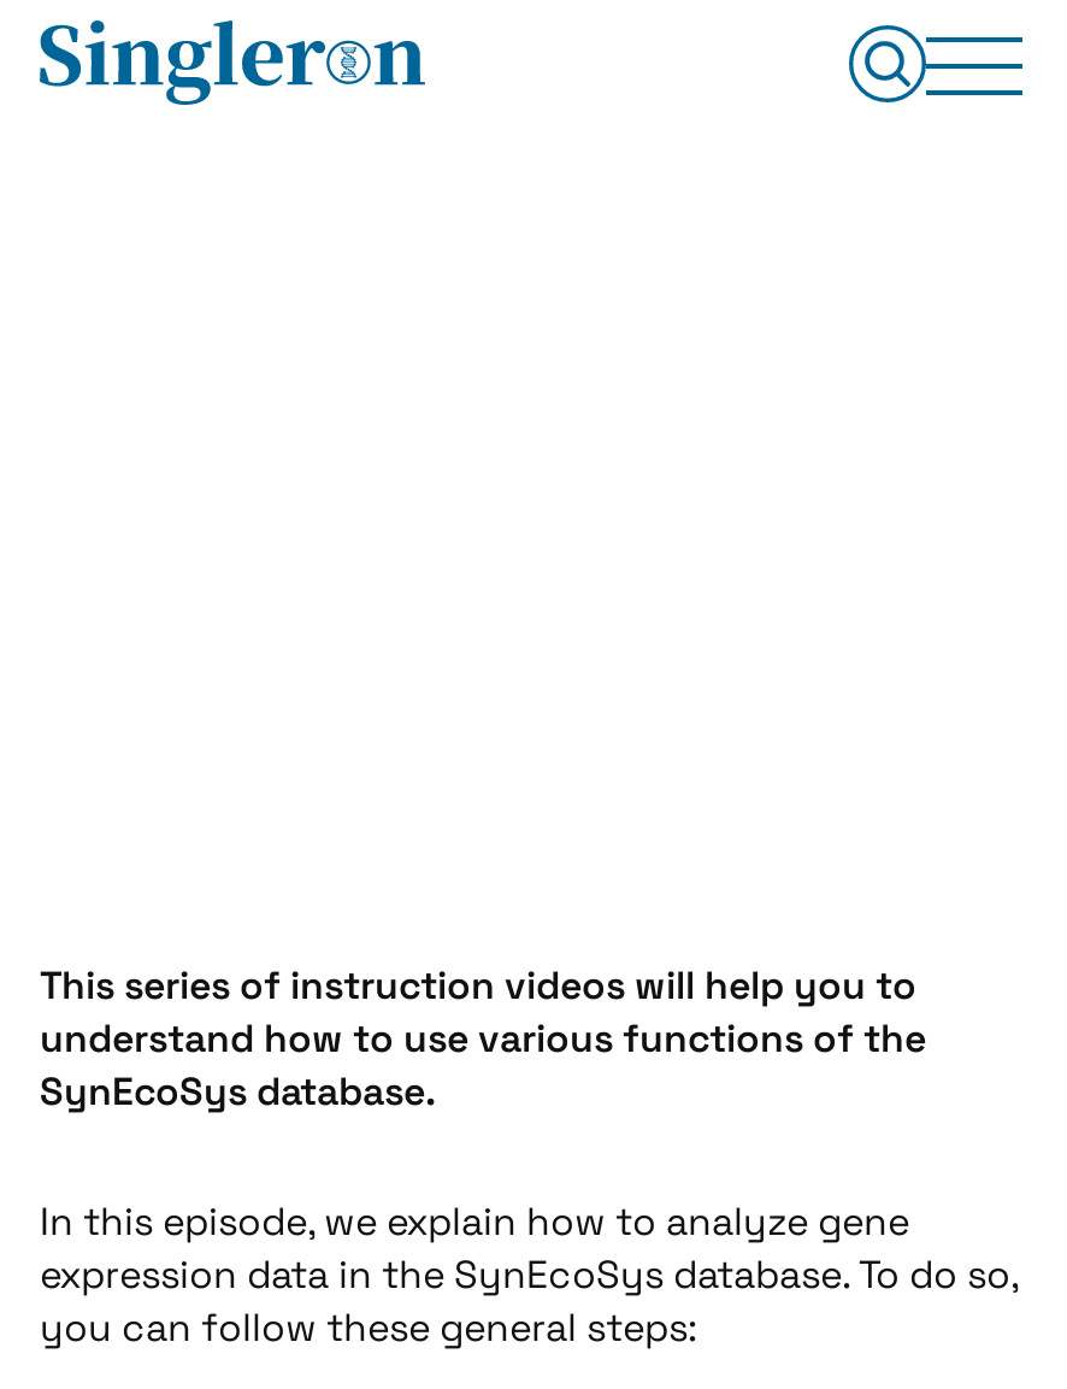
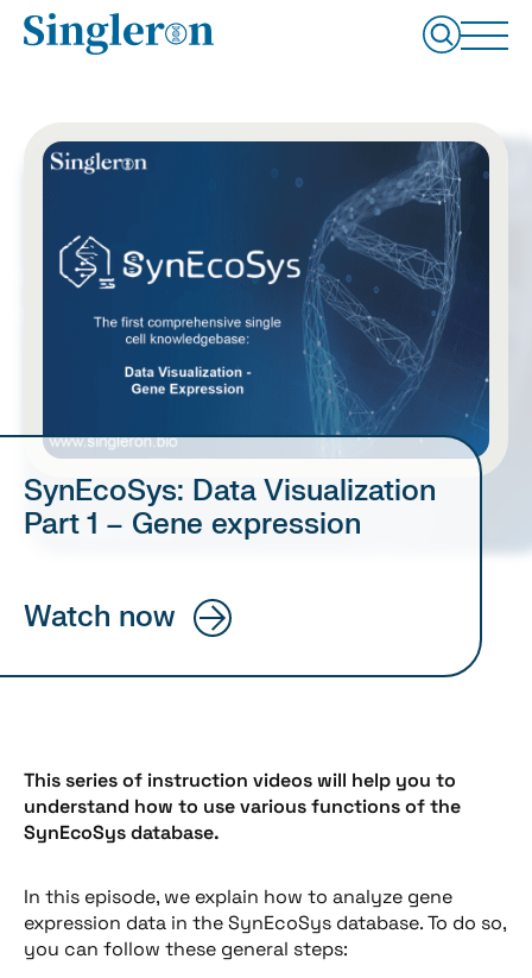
+ [image]
+ SynEcoSys: Data Visualization
+ Part 1 – Gene expression
+ Watch now
